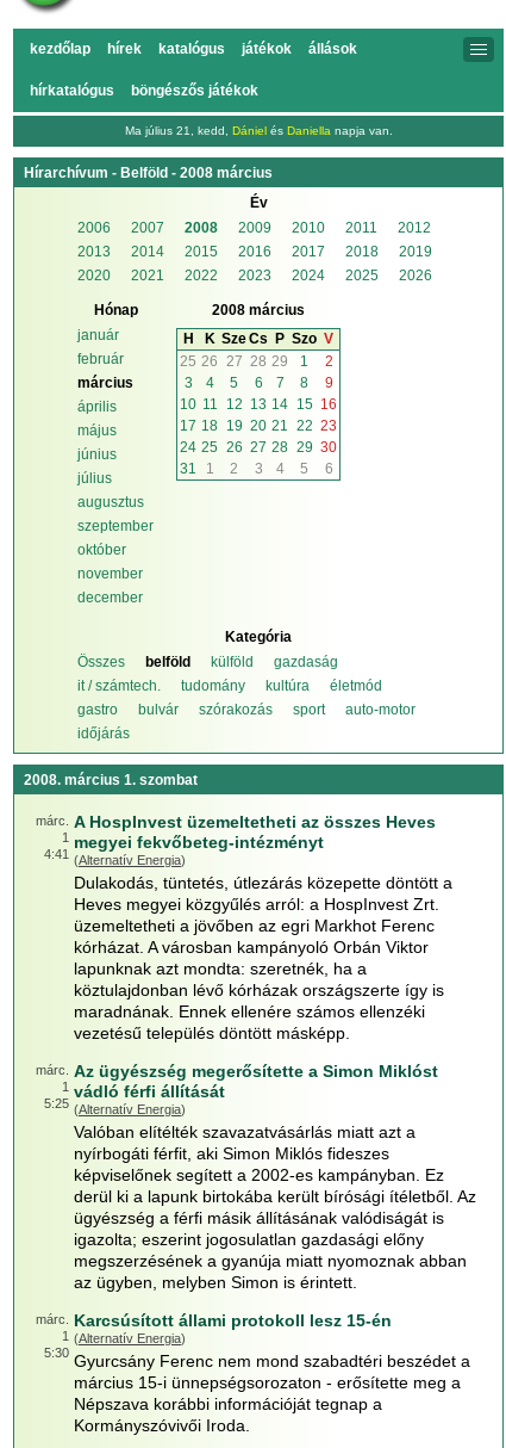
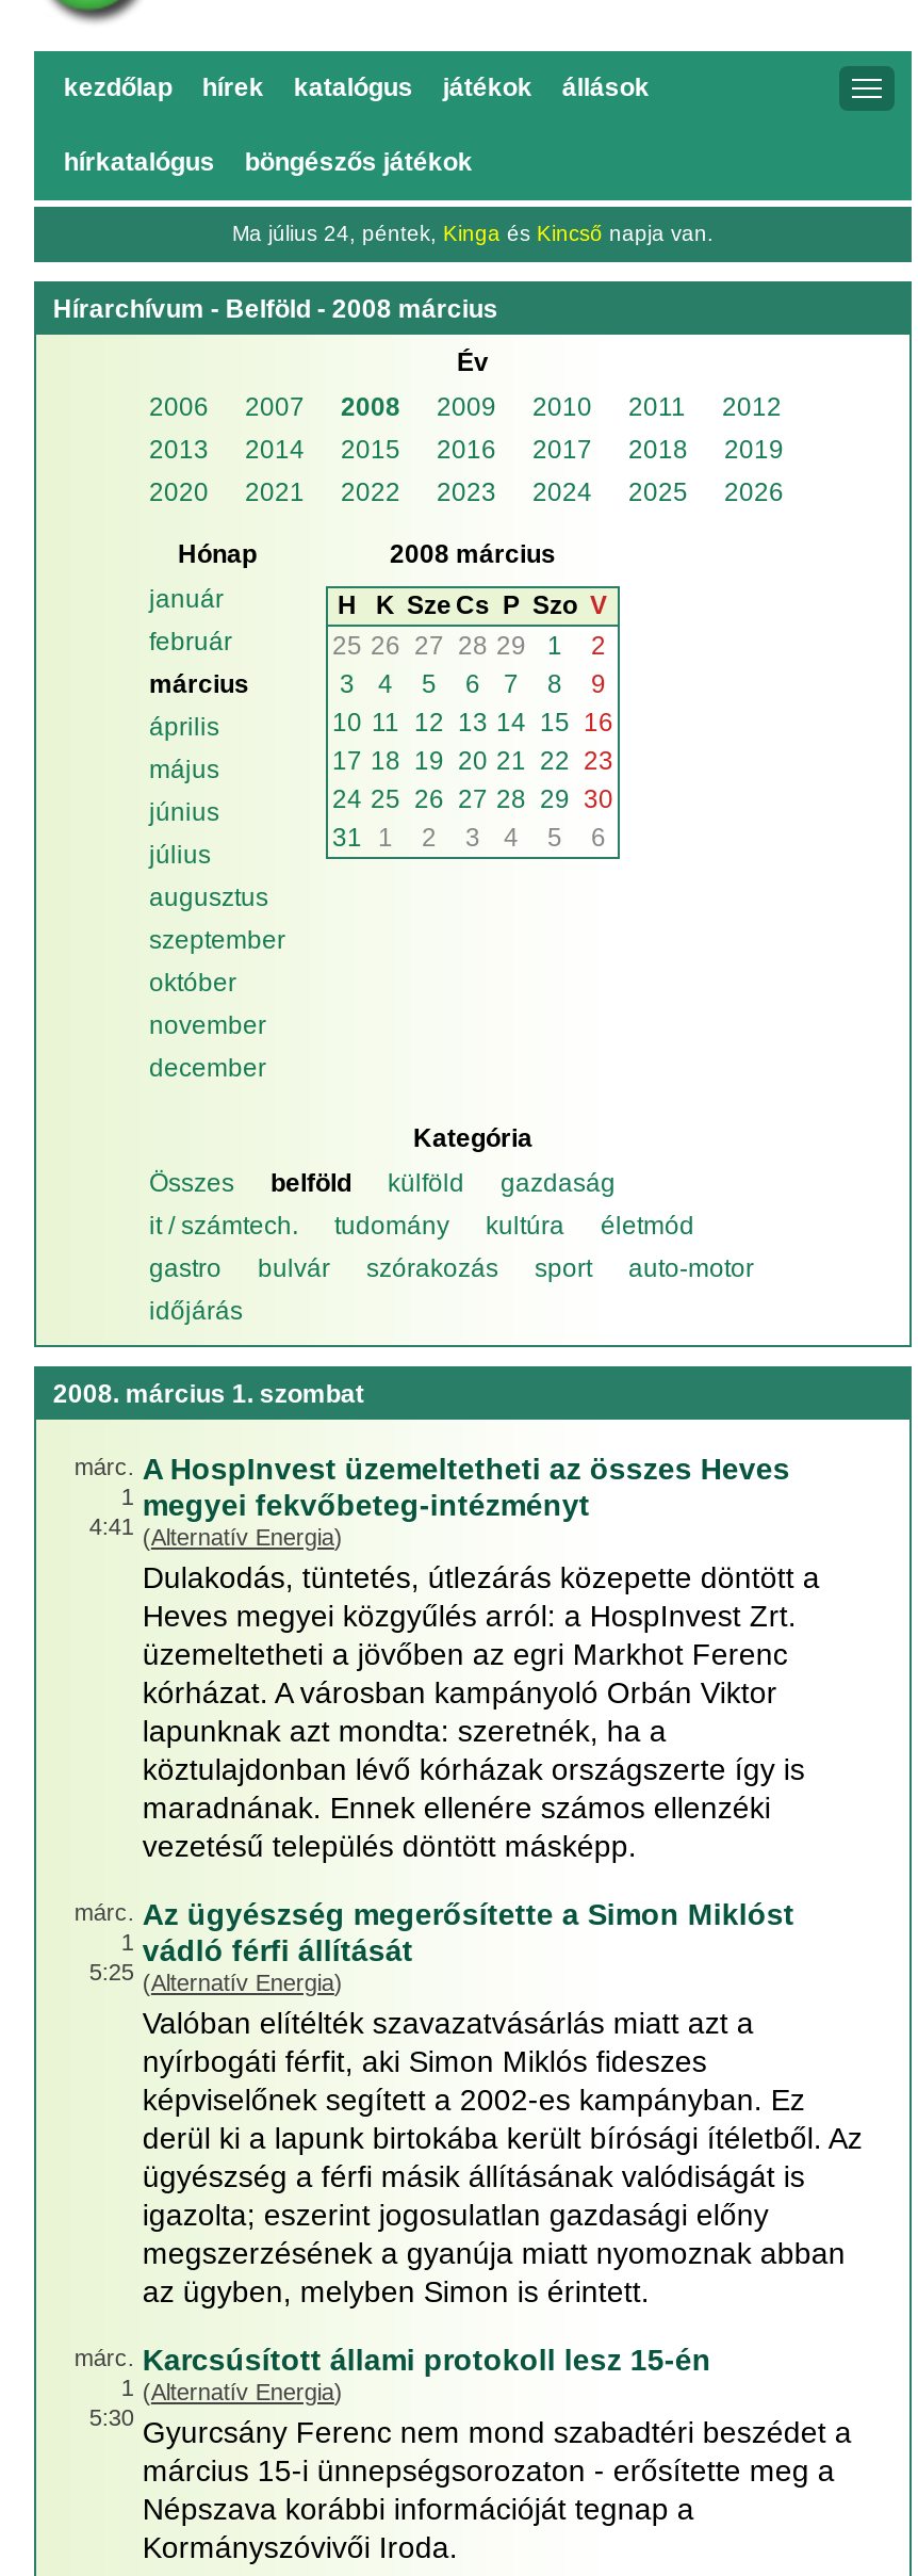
- Ma július 21, kedd, Dániel és Daniella napja van.
+ Ma július 24, péntek, Kinga és Kincső napja van.
